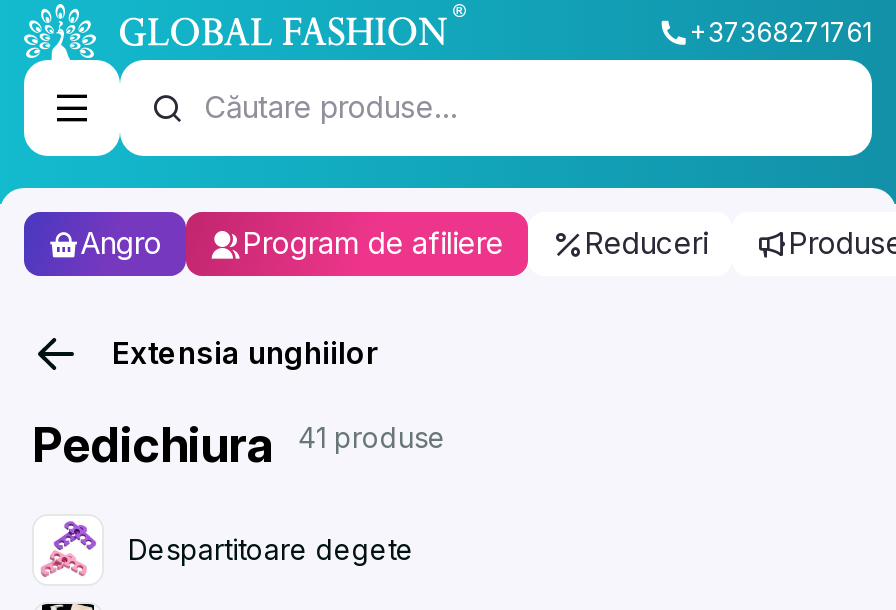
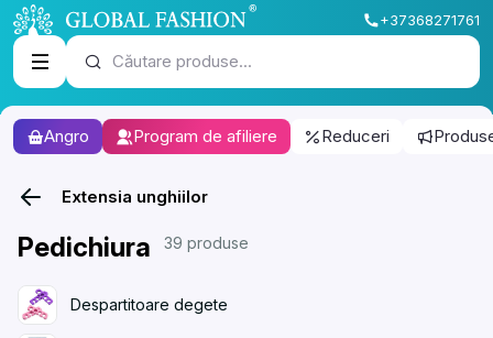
- Pedichiura 41 produse
+ Pedichiura 39 produse
